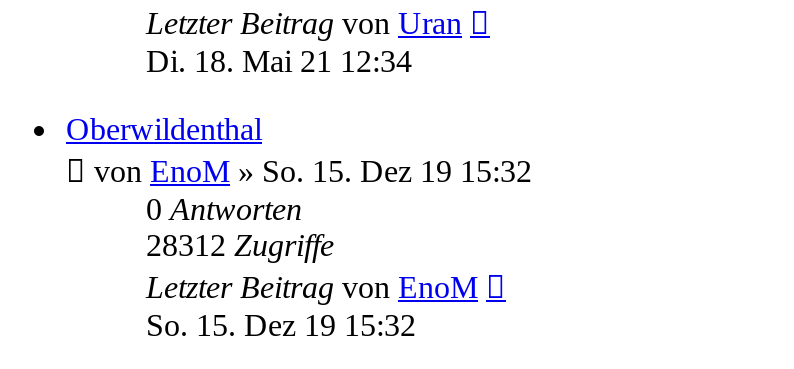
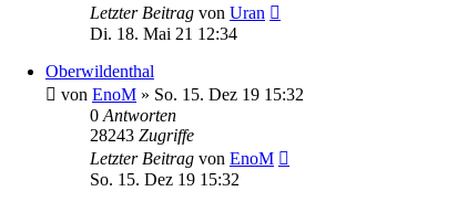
- 28312 Zugriffe
+ 28243 Zugriffe
